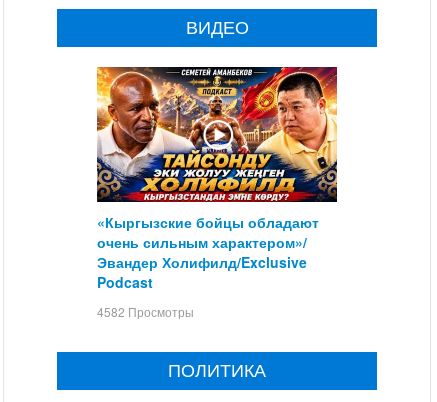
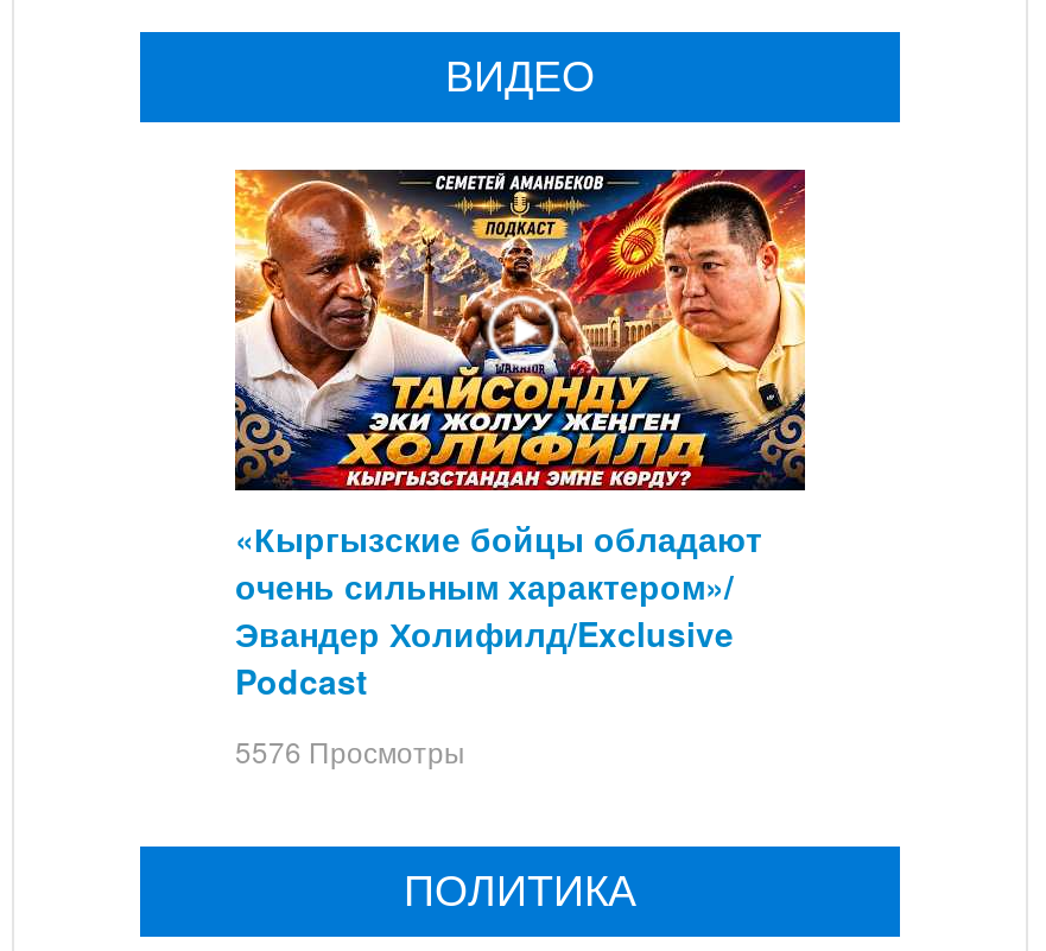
- 4582 Просмотры
+ 5576 Просмотры
